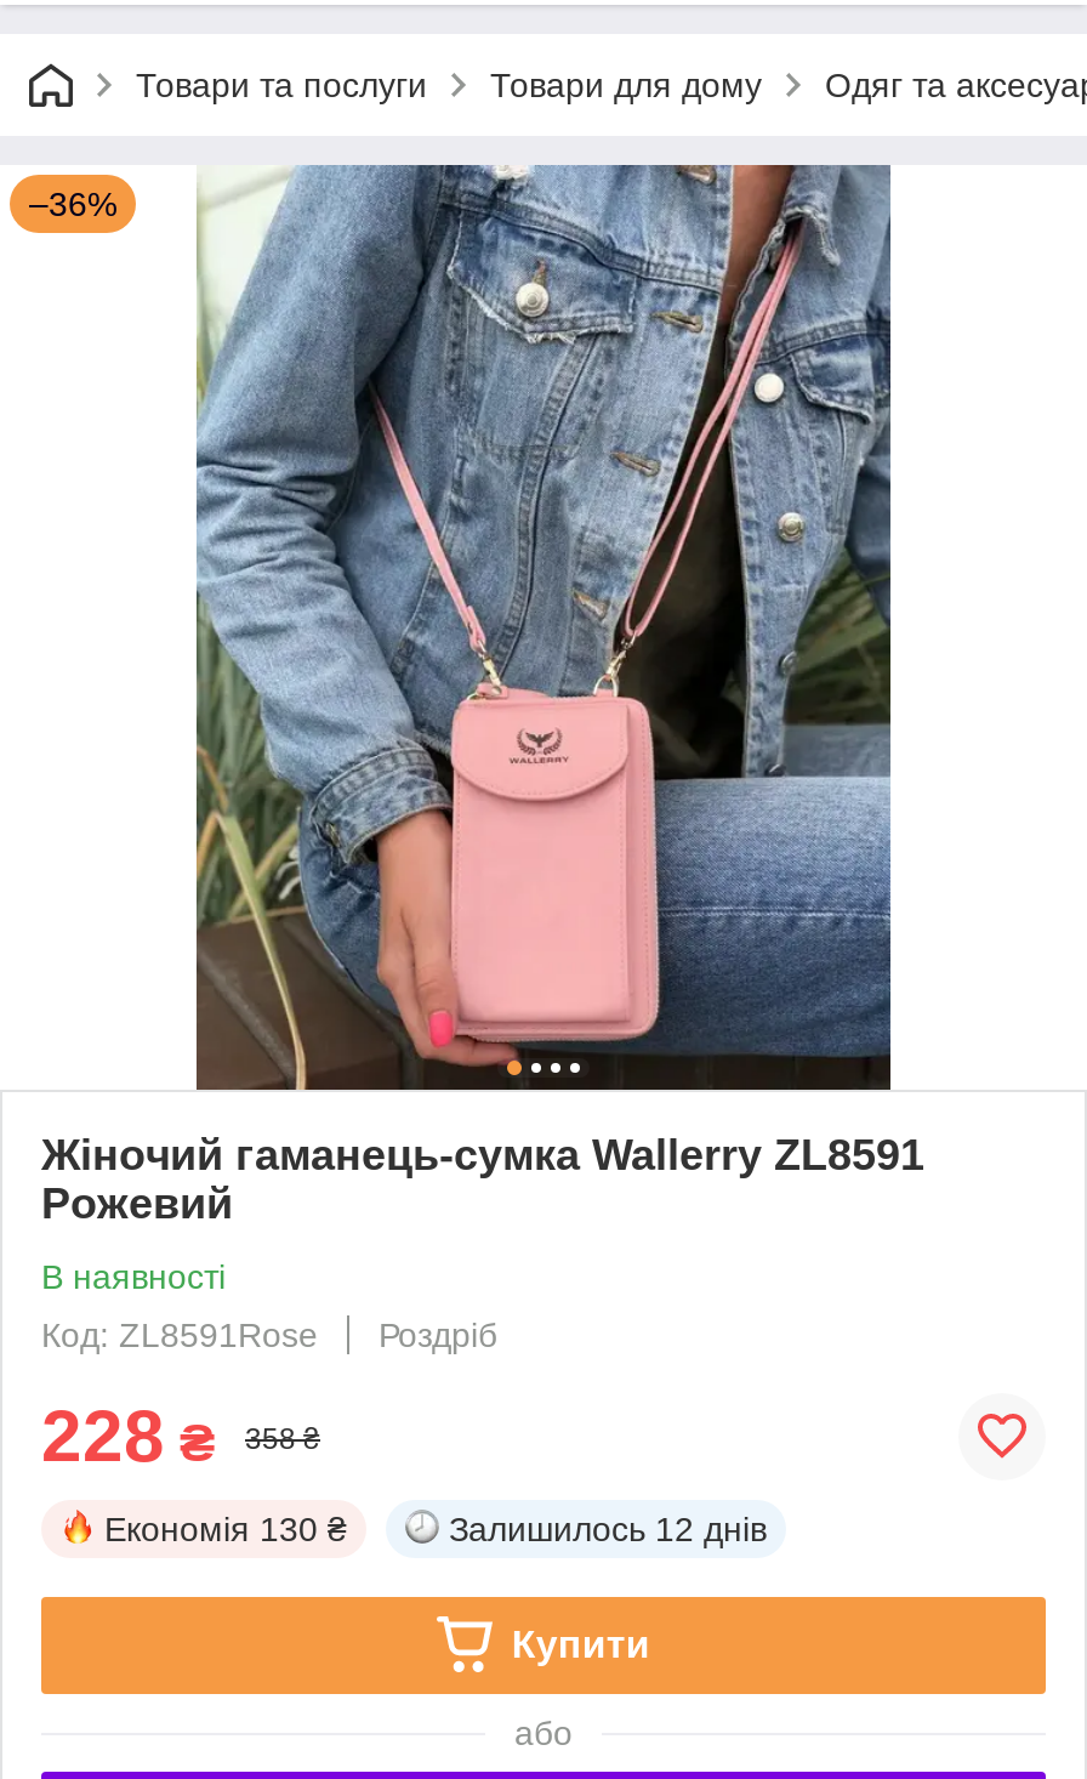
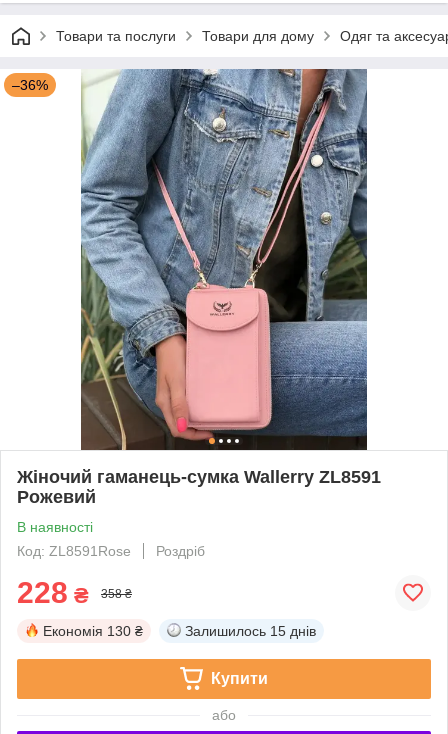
- Залишилось 12 днів
+ Залишилось 15 днів
